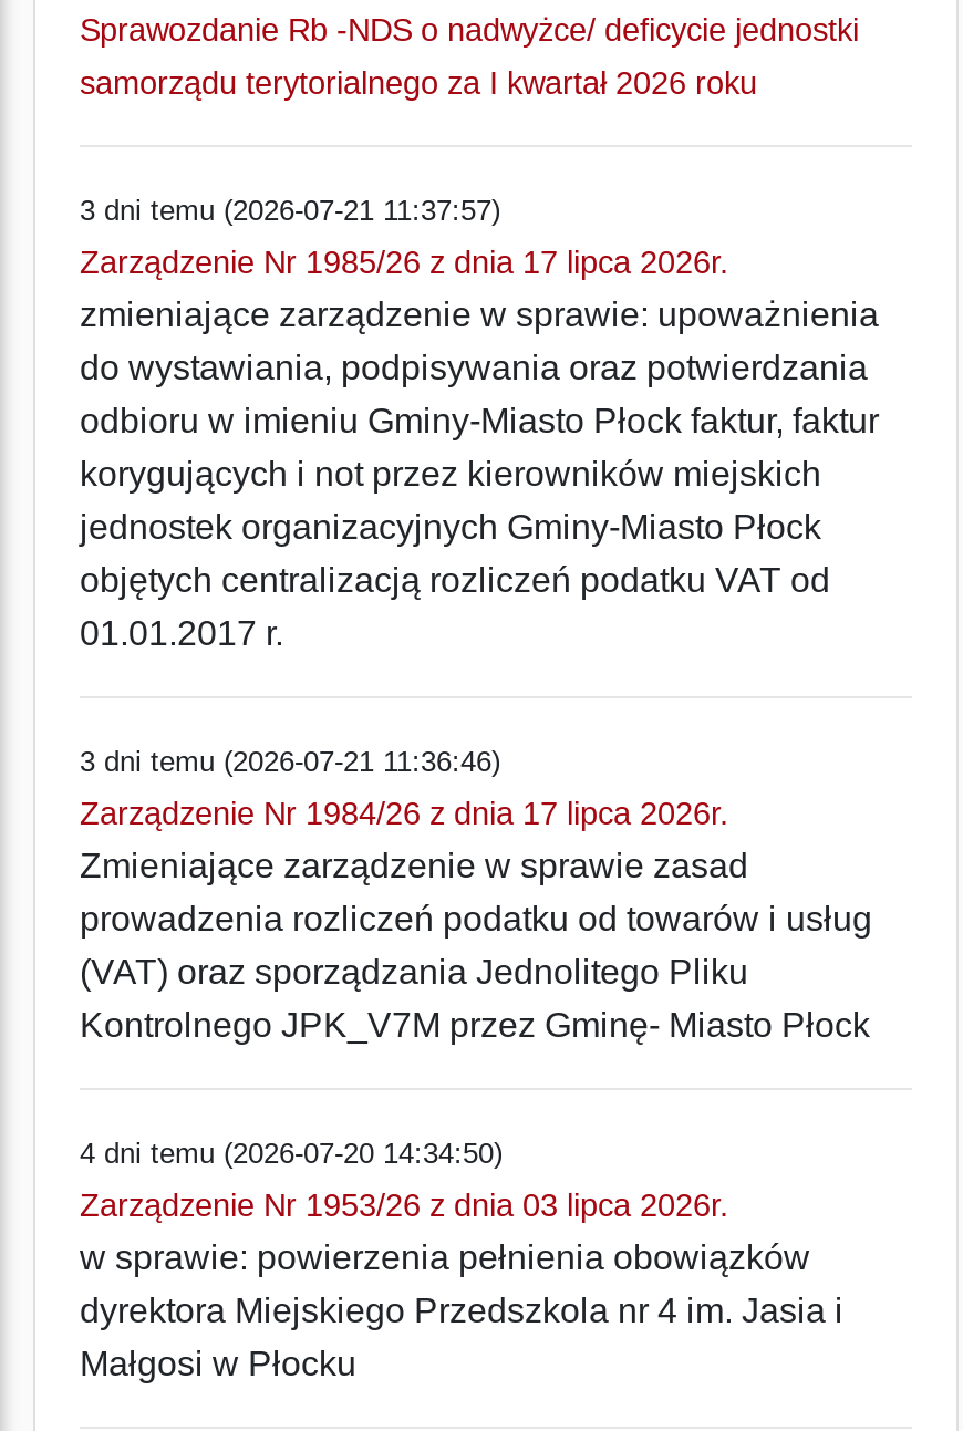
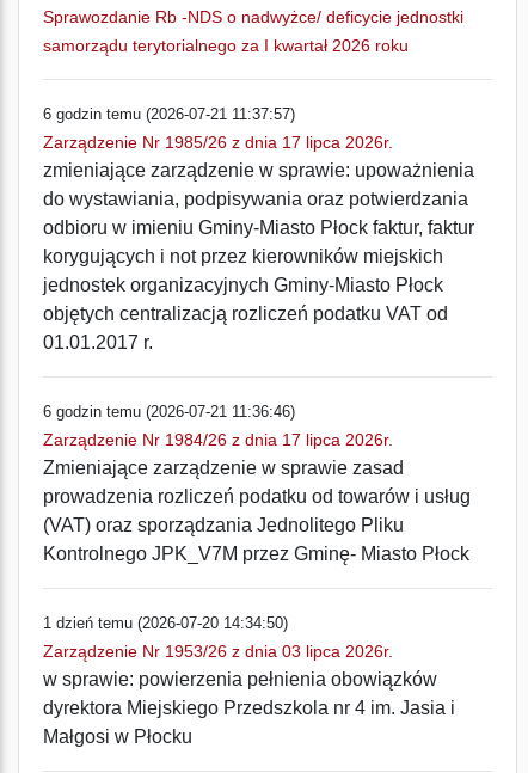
- 3 dni temu (2026-07-21 11:37:57)
+ 6 godzin temu (2026-07-21 11:37:57)

- 3 dni temu (2026-07-21 11:36:46)
+ 6 godzin temu (2026-07-21 11:36:46)

- 4 dni temu (2026-07-20 14:34:50)
+ 1 dzień temu (2026-07-20 14:34:50)
